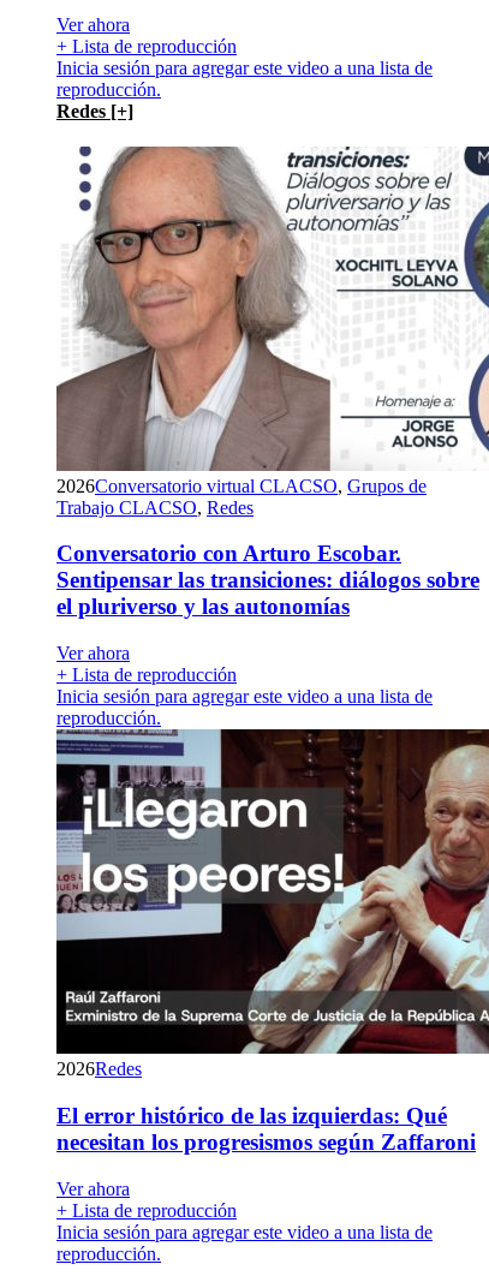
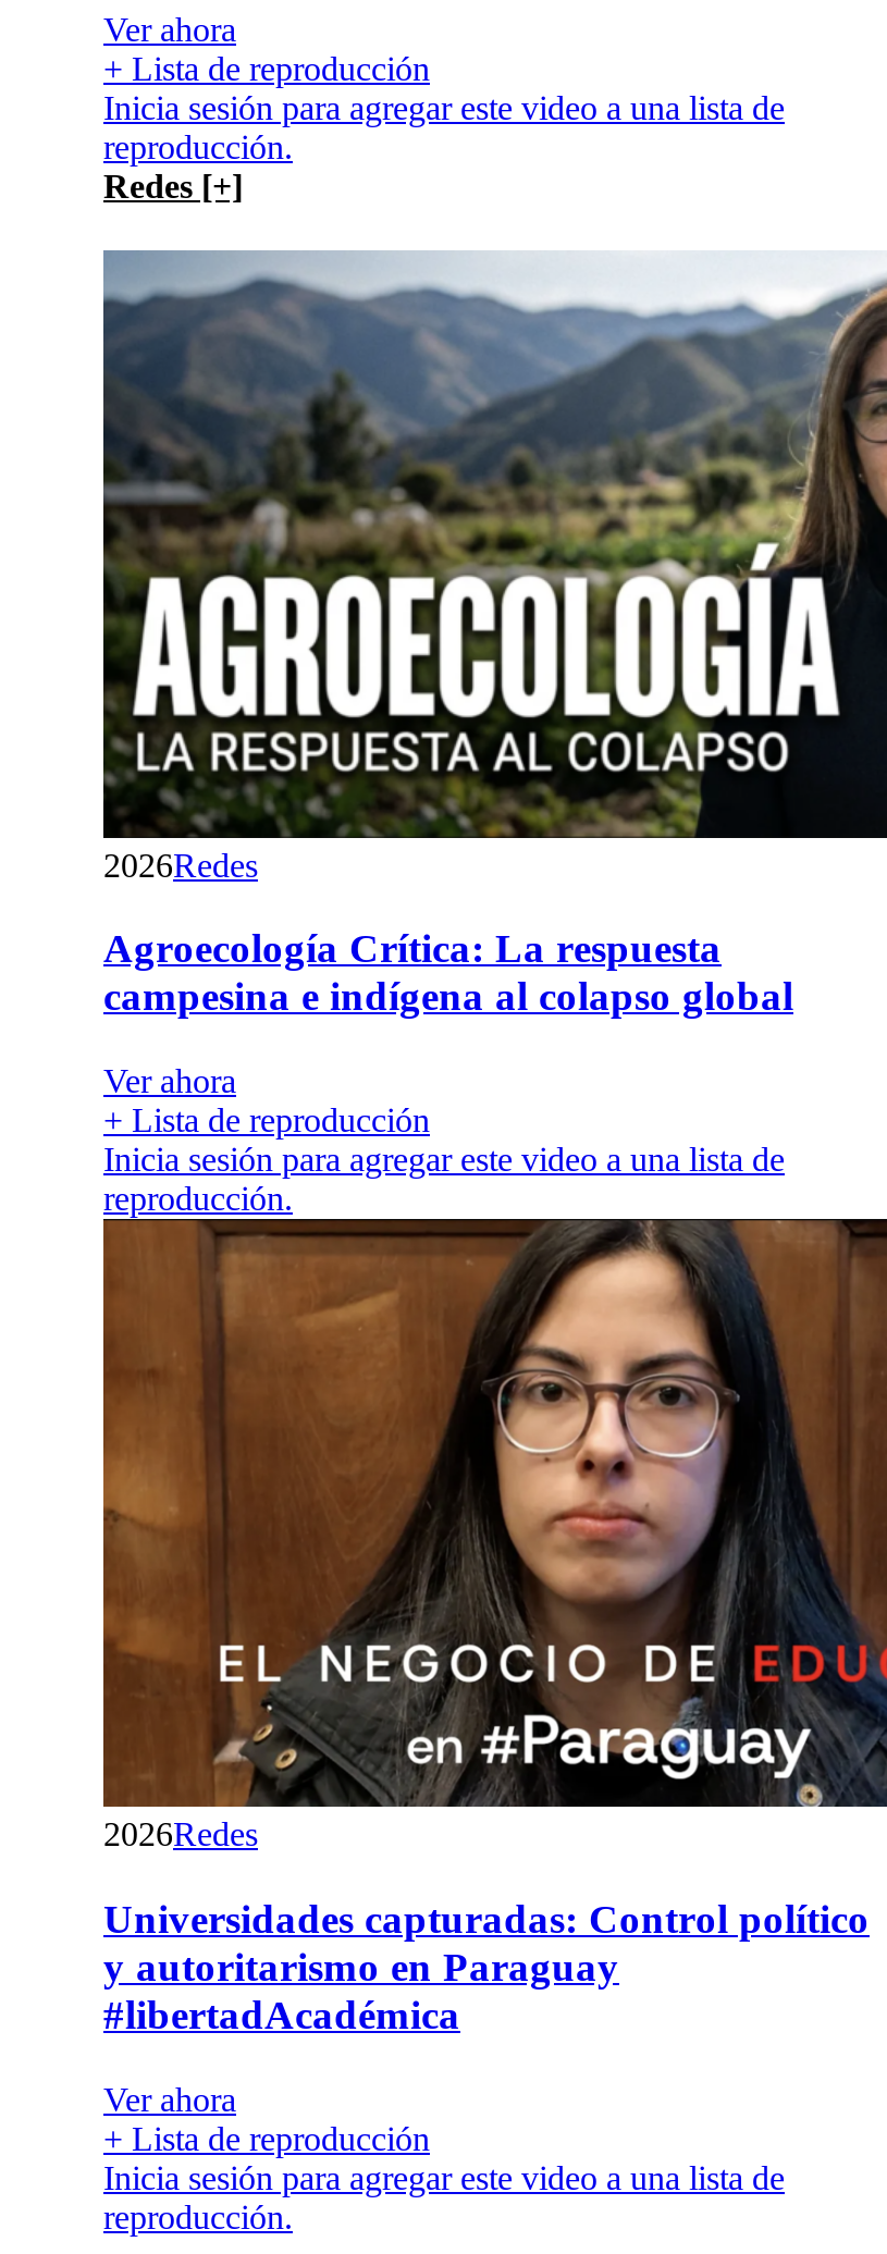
- [image]
- 2026Conversatorio virtual CLACSO, Grupos de
- Trabajo CLACSO, Redes
+ [image]
+ 2026Redes

- Conversatorio con Arturo Escobar.
- Sentipensar las transiciones: diálogos sobre
- el pluriverso y las autonomías
+ Agroecología Crítica: La respuesta
+ campesina e indígena al colapso global

moved up: Ver ahora | + Lista de reproducción | Inicia sesión para agregar este video a una lista de | reproducción. | 2026Redes

- [image]
- El error histórico de las izquierdas: Qué
- necesitan los progresismos según Zaffaroni
+ [image]
+ Universidades capturadas: Control político
+ y autoritarismo en Paraguay
+ #libertadAcadémica
